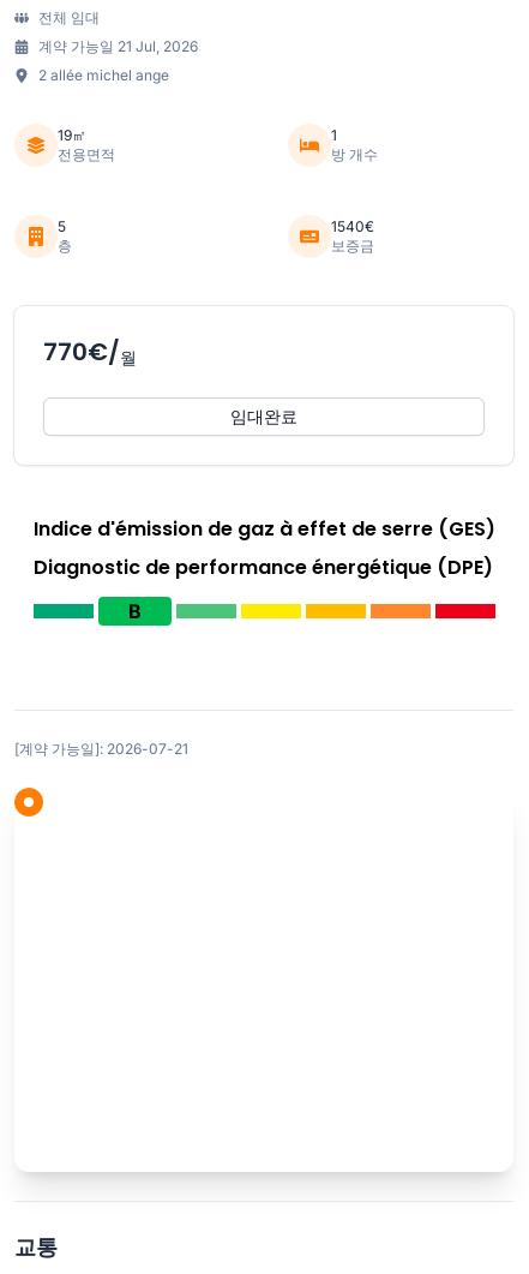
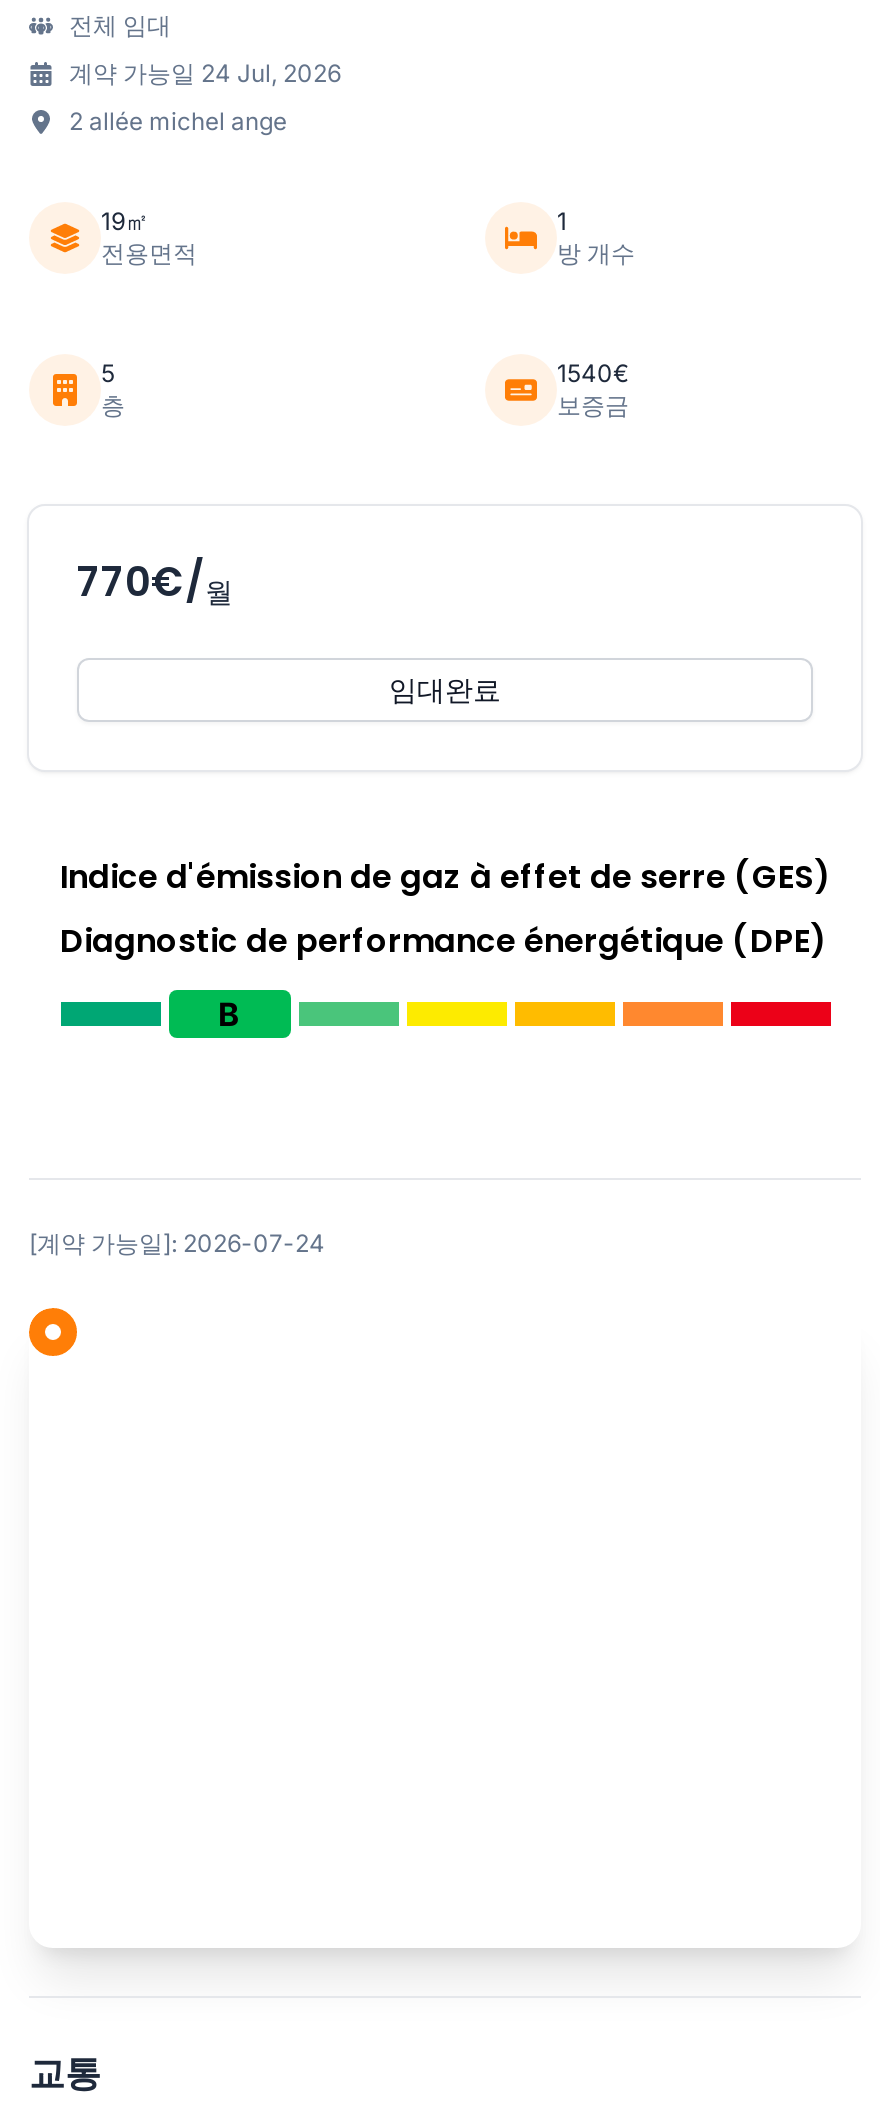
- 계약 가능일 21 Jul, 2026
+ 계약 가능일 24 Jul, 2026

- [계약 가능일]: 2026-07-21
+ [계약 가능일]: 2026-07-24
